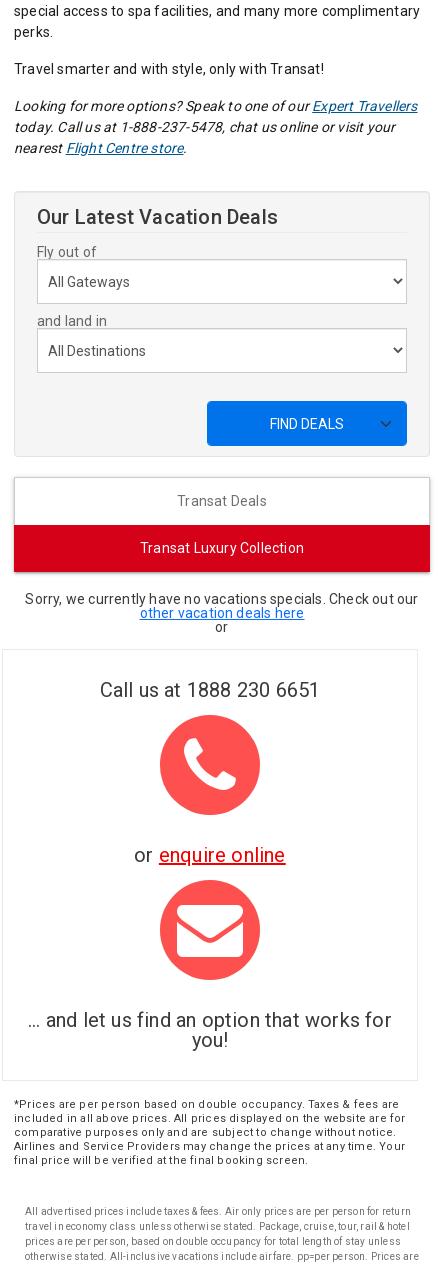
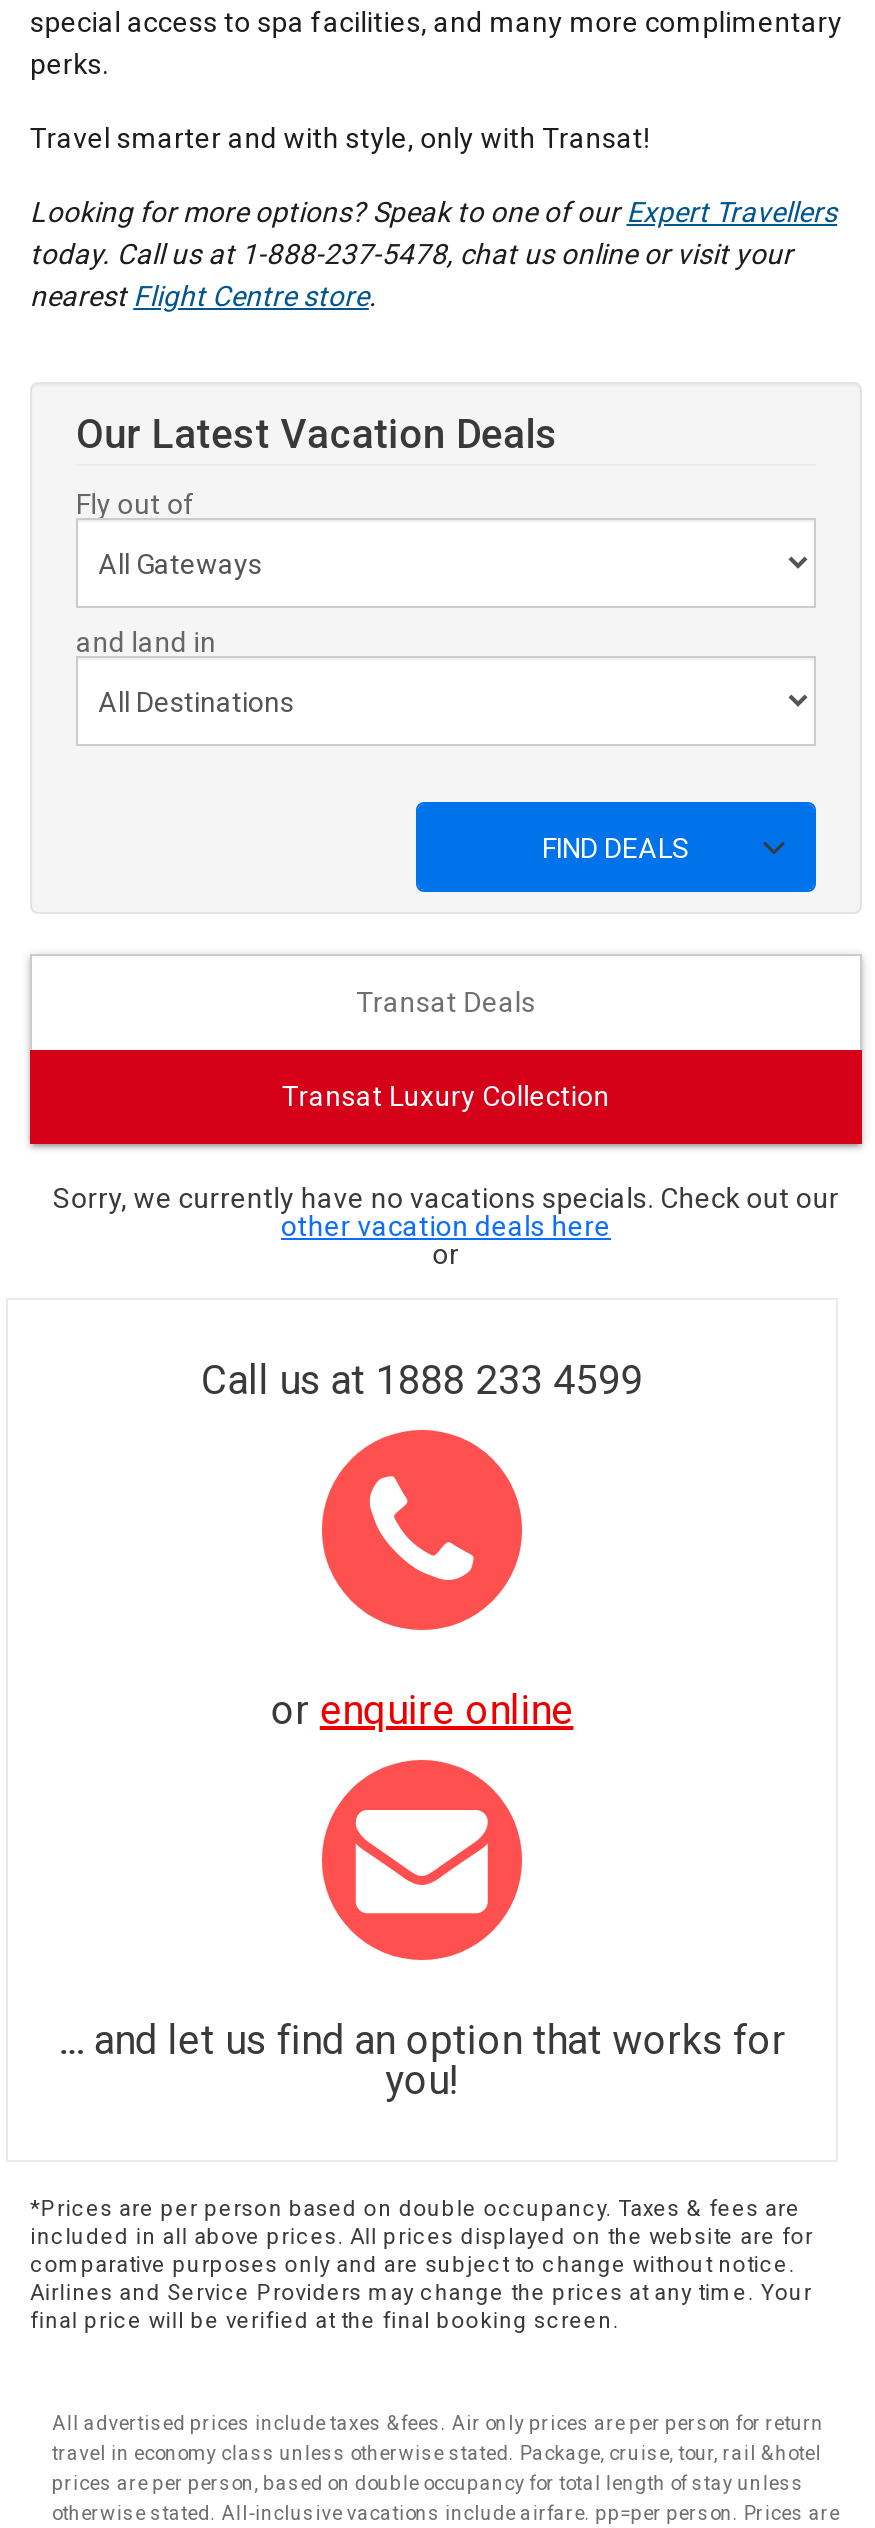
- Call us at 1888 230 6651
+ Call us at 1888 233 4599
